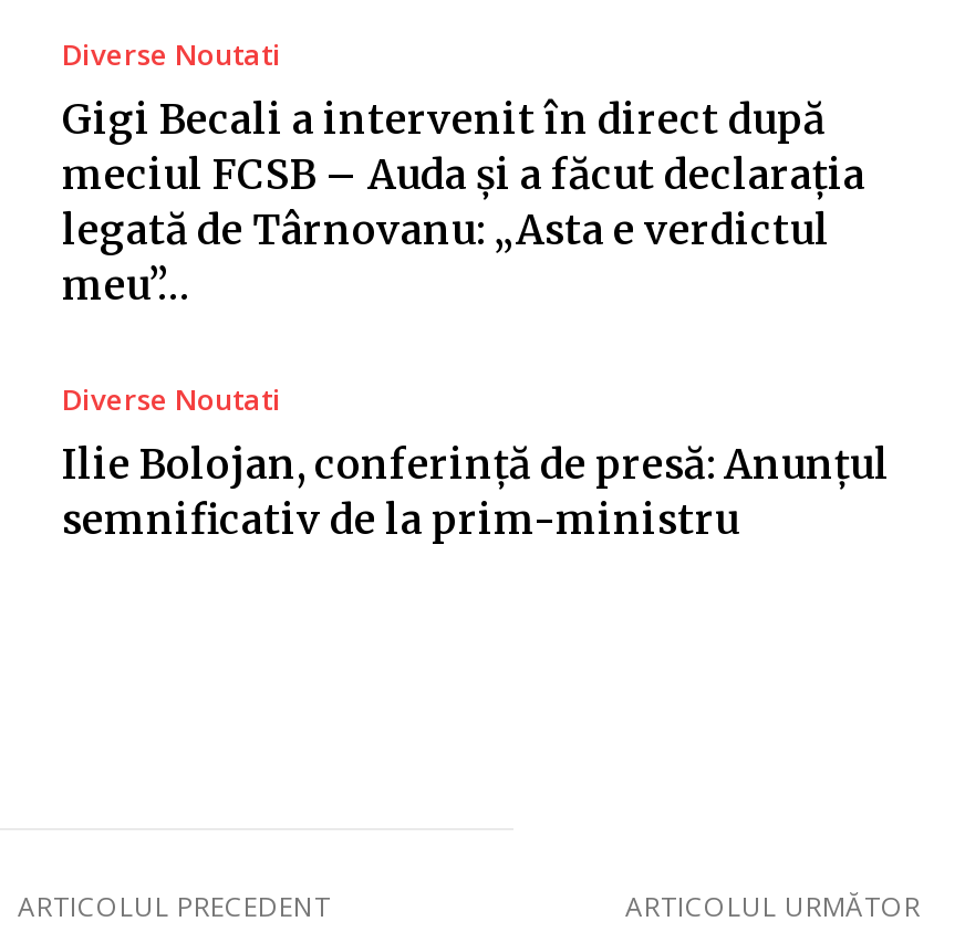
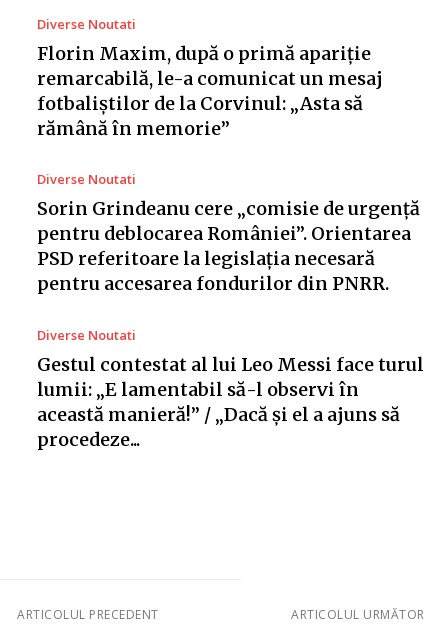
- Gigi Becali a intervenit în direct după
- meciul FCSB – Auda și a făcut declarația
- legată de Târnovanu: „Asta e verdictul
- meu”…
+ Florin Maxim, după o primă apariție
+ remarcabilă, le-a comunicat un mesaj
+ fotbaliștilor de la Corvinul: „Asta să
+ rămână în memorie”

- Ilie Bolojan, conferință de presă: Anunțul
- semnificativ de la prim-ministru
+ Sorin Grindeanu cere „comisie de urgență
+ pentru deblocarea României”. Orientarea
+ PSD referitoare la legislația necesară
+ pentru accesarea fondurilor din PNRR.
+ Diverse Noutati
+ Gestul contestat al lui Leo Messi face turul
+ lumii: „E lamentabil să-l observi în
+ această manieră!” / „Dacă și el a ajuns să
+ procedeze...
